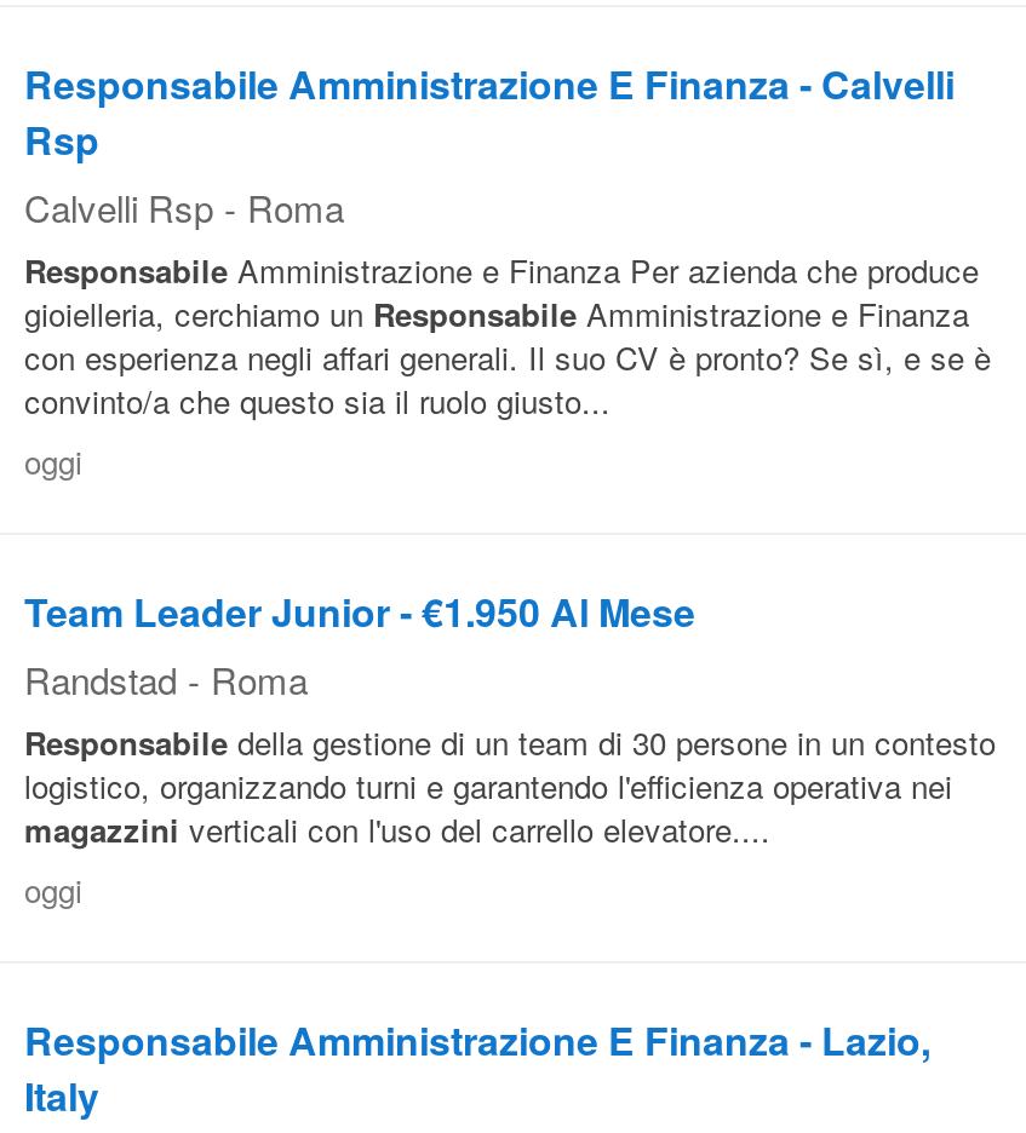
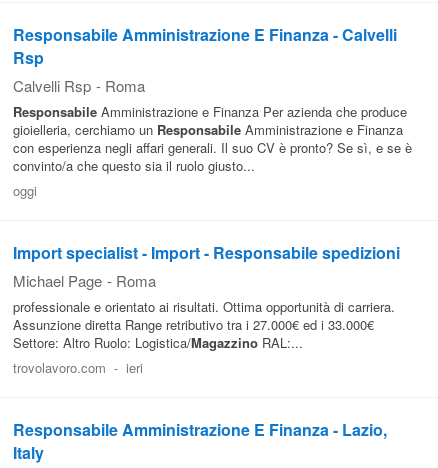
- Team Leader Junior - €1.950 Al Mese
- Randstad - Roma
- Responsabile della gestione di un team di 30 persone in un contesto
- logistico, organizzando turni e garantendo l'efficienza operativa nei
- magazzini verticali con l'uso del carrello elevatore....
- oggi
+ Import specialist - Import - Responsabile spedizioni
+ Michael Page - Roma
+ professionale e orientato ai risultati. Ottima opportunità di carriera.
+ Assunzione diretta Range retributivo tra i 27.000€ ed i 33.000€
+ Settore: Altro Ruolo: Logistica/Magazzino RAL:...
+ trovolavoro.com - ieri
